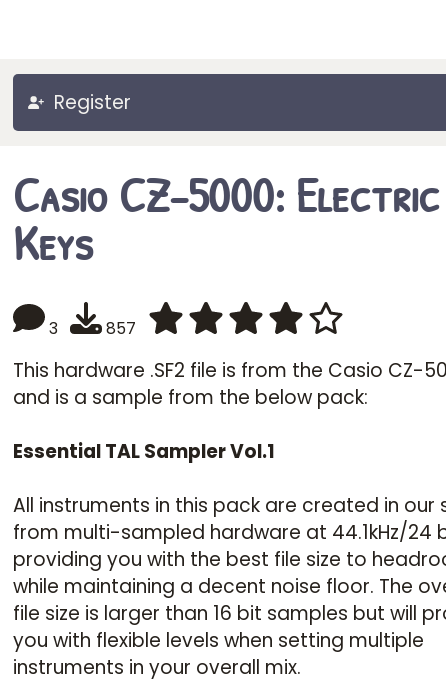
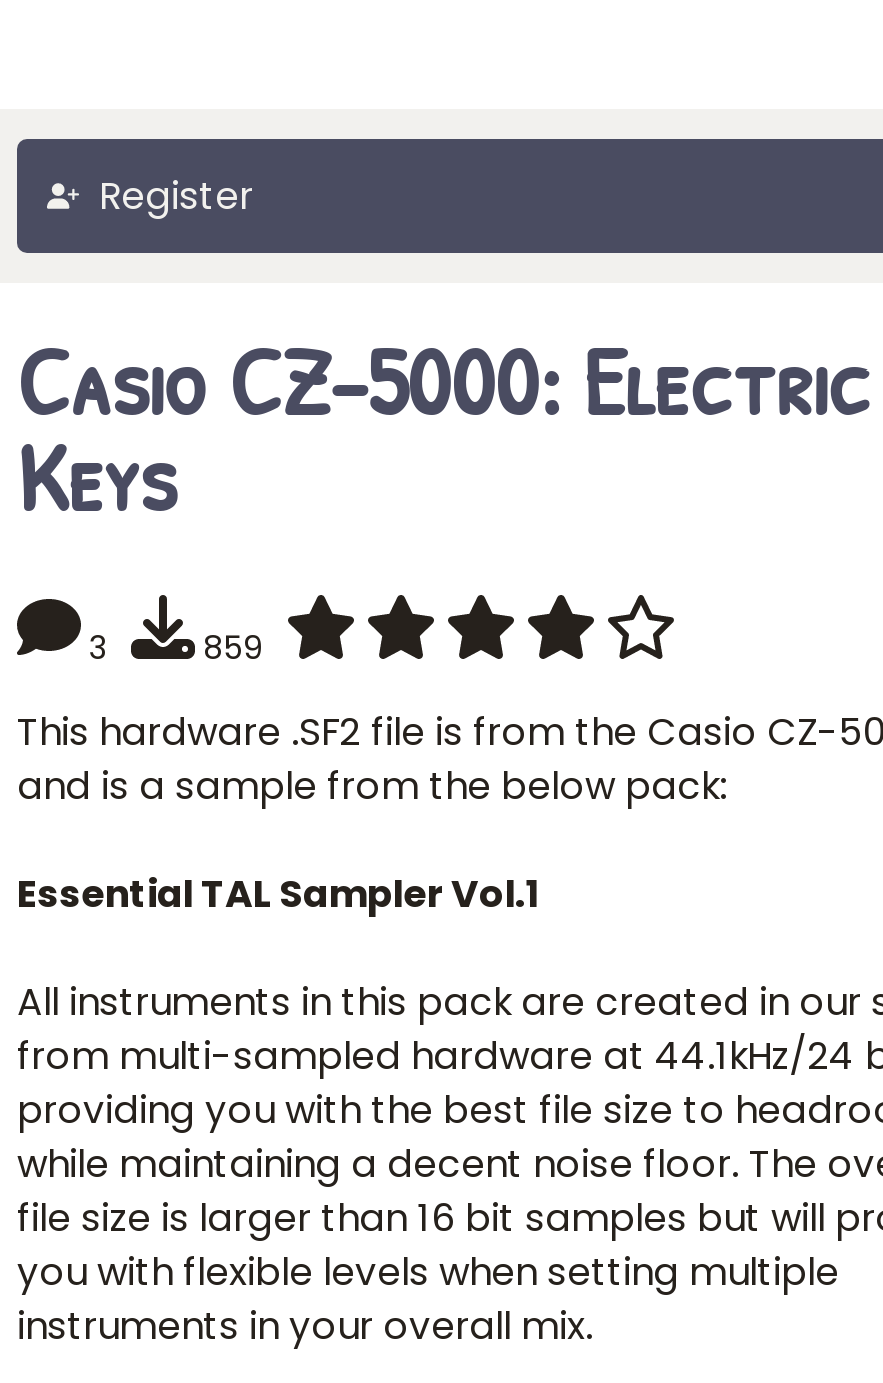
- 857
+ 859
